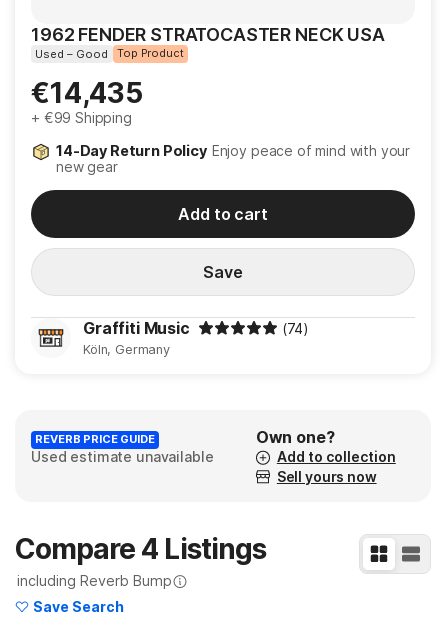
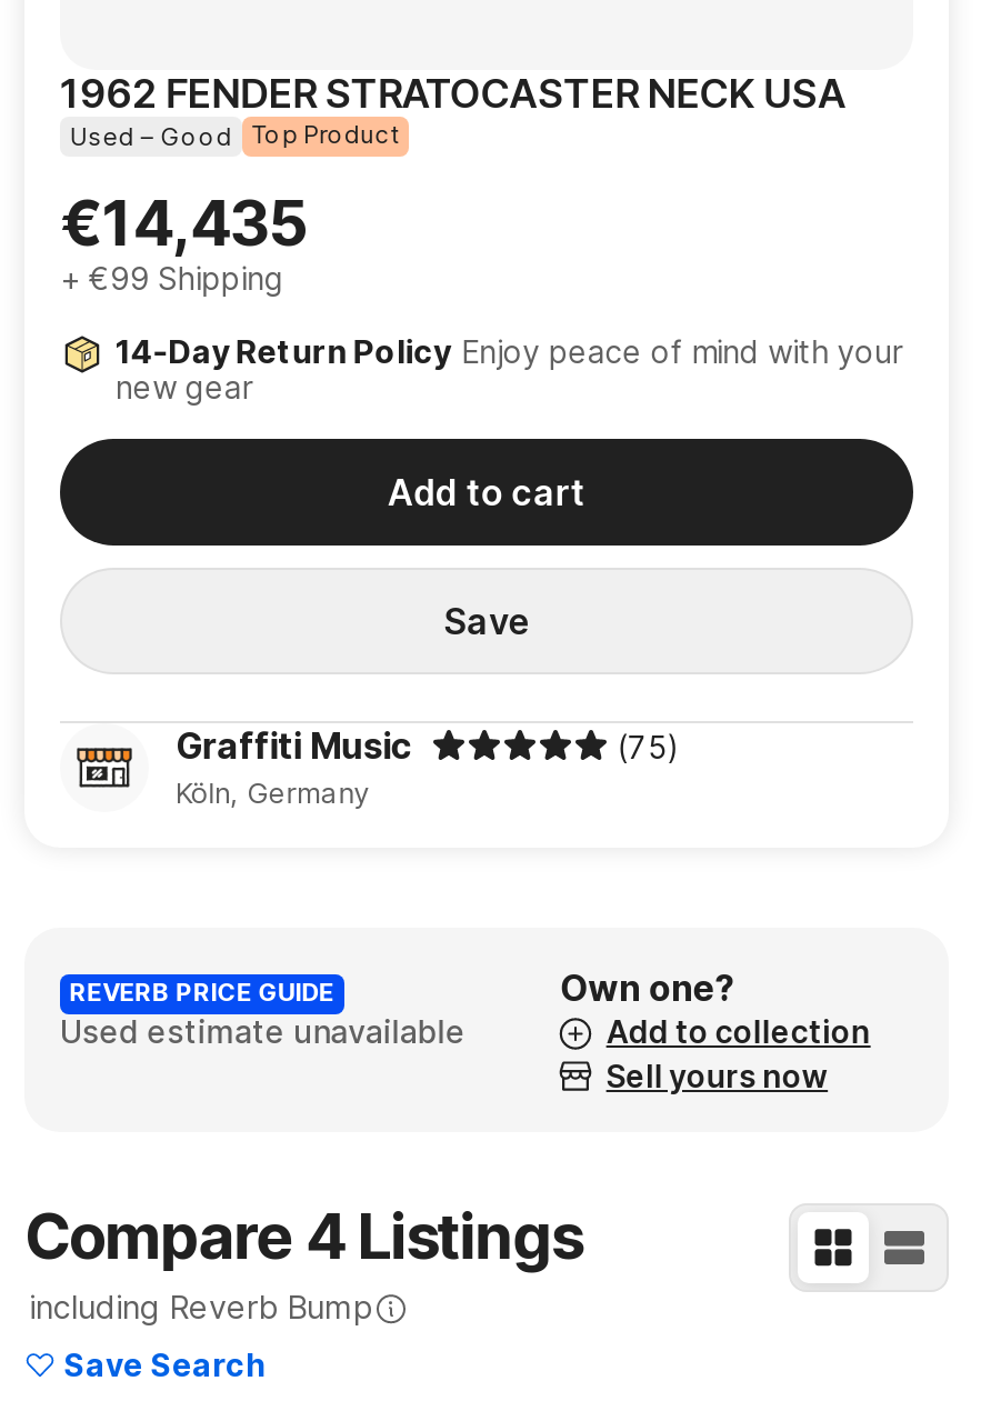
- (74)
+ (75)
